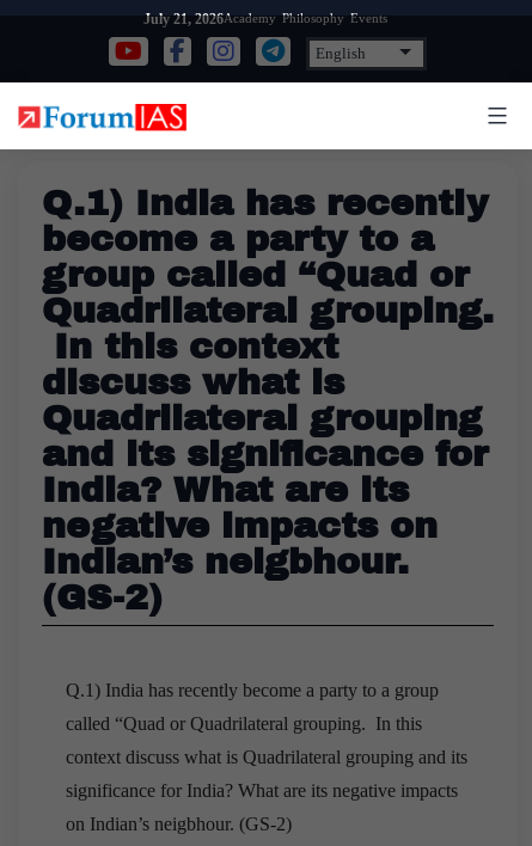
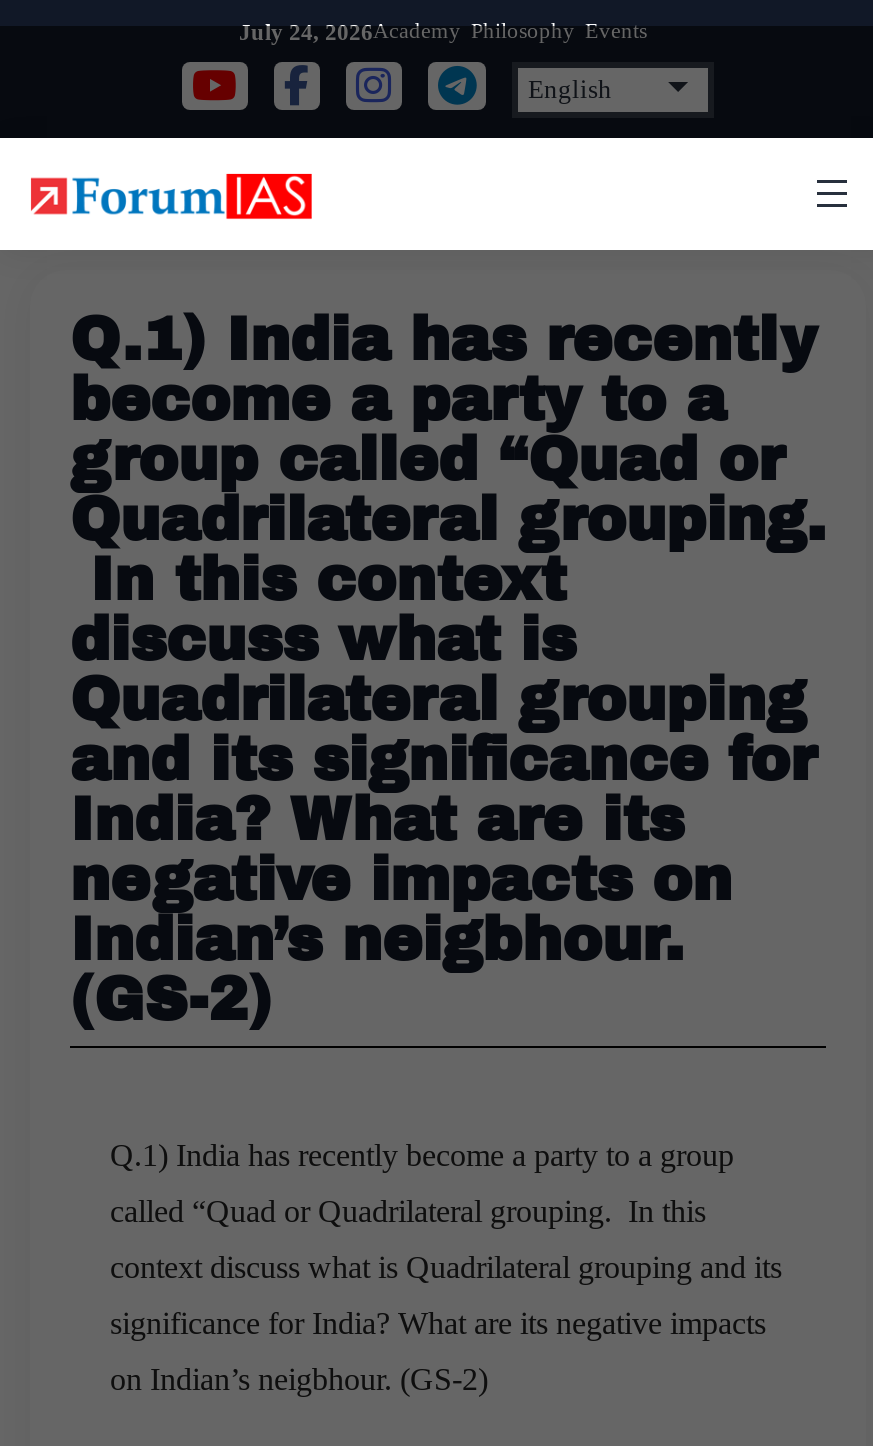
- July 21, 2026Academy Philosophy Events
+ July 24, 2026Academy Philosophy Events
